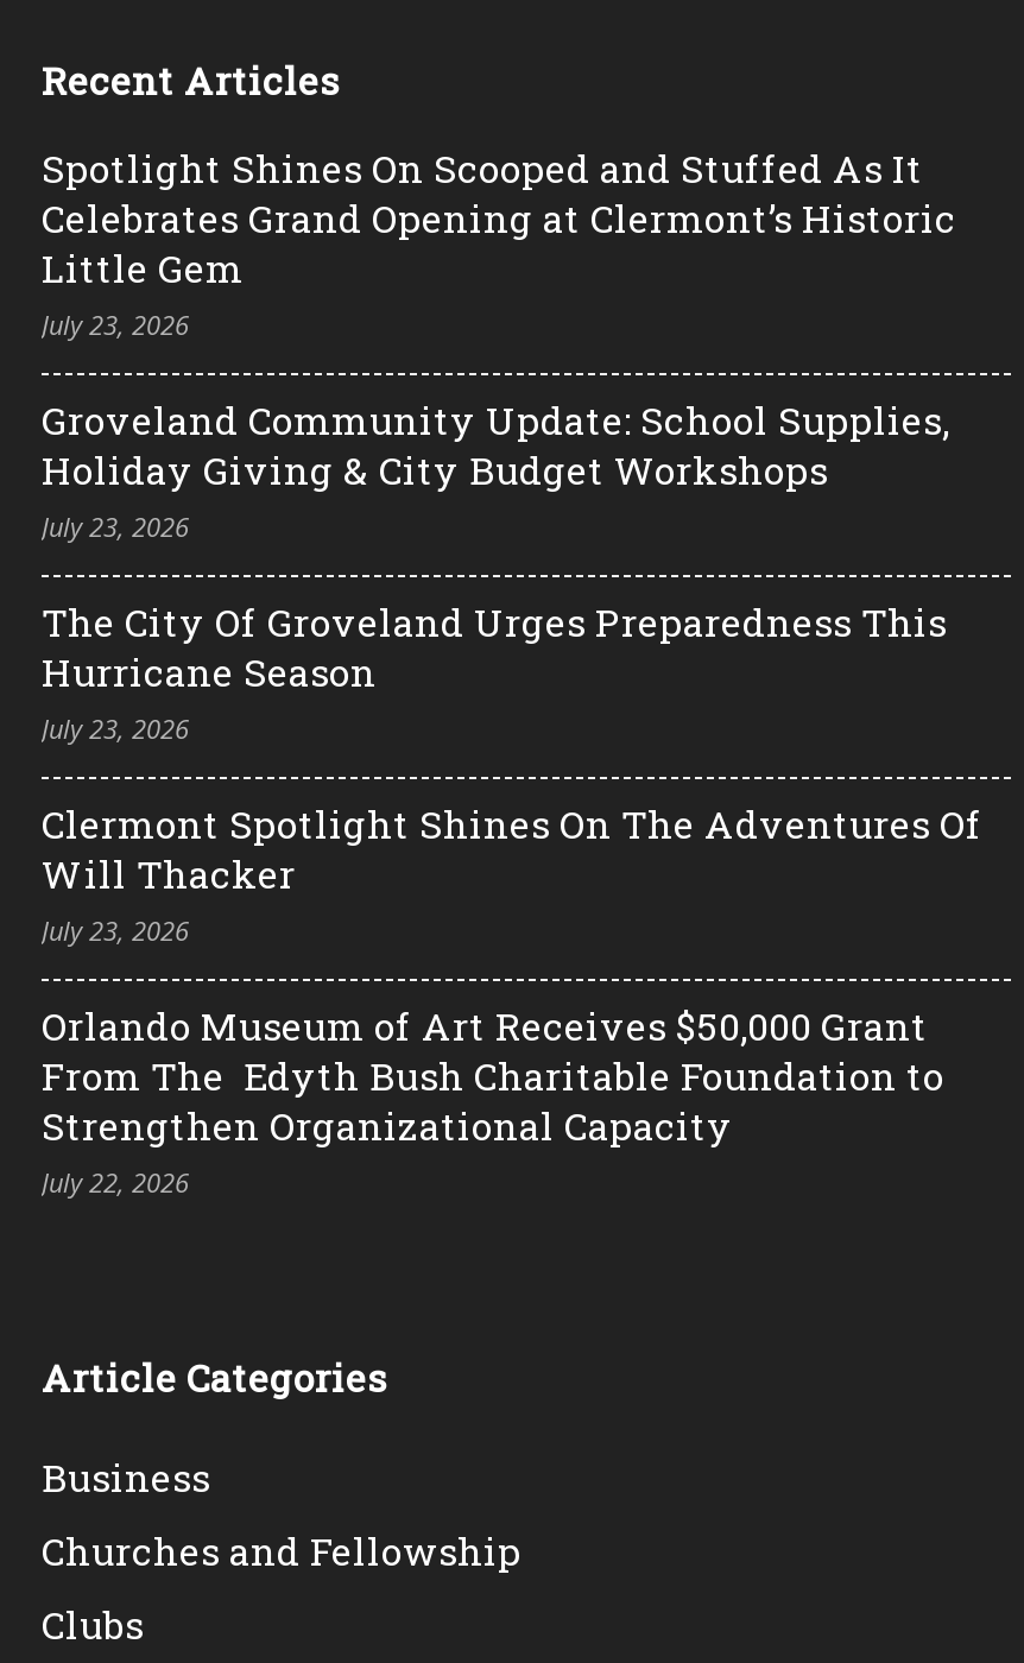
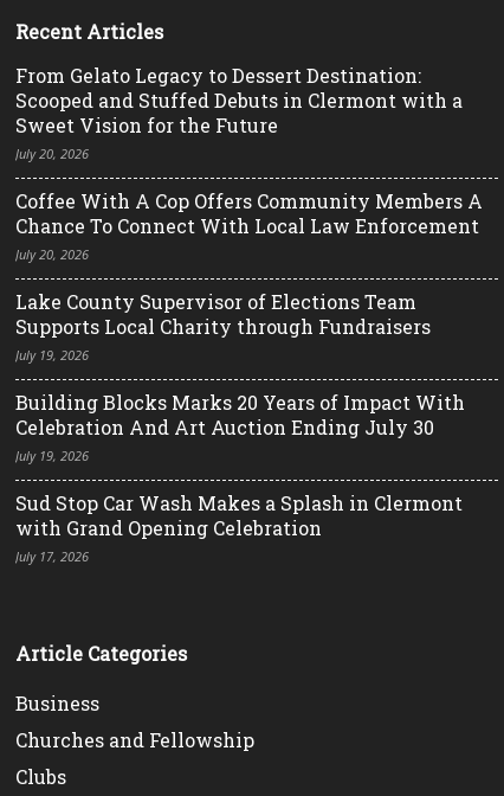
- Spotlight Shines On Scooped and Stuffed As It
- Celebrates Grand Opening at Clermont’s Historic
- Little Gem
- July 23, 2026
+ From Gelato Legacy to Dessert Destination:
+ Scooped and Stuffed Debuts in Clermont with a
+ Sweet Vision for the Future
+ July 20, 2026

- Groveland Community Update: School Supplies,
- Holiday Giving & City Budget Workshops
- July 23, 2026
+ Coffee With A Cop Offers Community Members A
+ Chance To Connect With Local Law Enforcement
+ July 20, 2026

- The City Of Groveland Urges Preparedness This
- Hurricane Season
- July 23, 2026
+ Lake County Supervisor of Elections Team
+ Supports Local Charity through Fundraisers
+ July 19, 2026

- Clermont Spotlight Shines On The Adventures Of
- Will Thacker
- July 23, 2026
+ Building Blocks Marks 20 Years of Impact With
+ Celebration And Art Auction Ending July 30
+ July 19, 2026

- Orlando Museum of Art Receives $50,000 Grant
- From The Edyth Bush Charitable Foundation to
- Strengthen Organizational Capacity
- July 22, 2026
+ Sud Stop Car Wash Makes a Splash in Clermont
+ with Grand Opening Celebration
+ July 17, 2026
